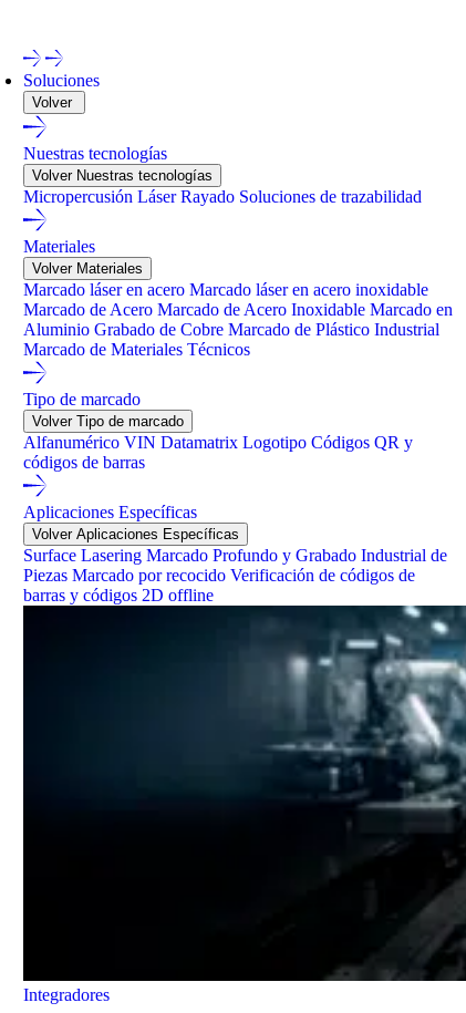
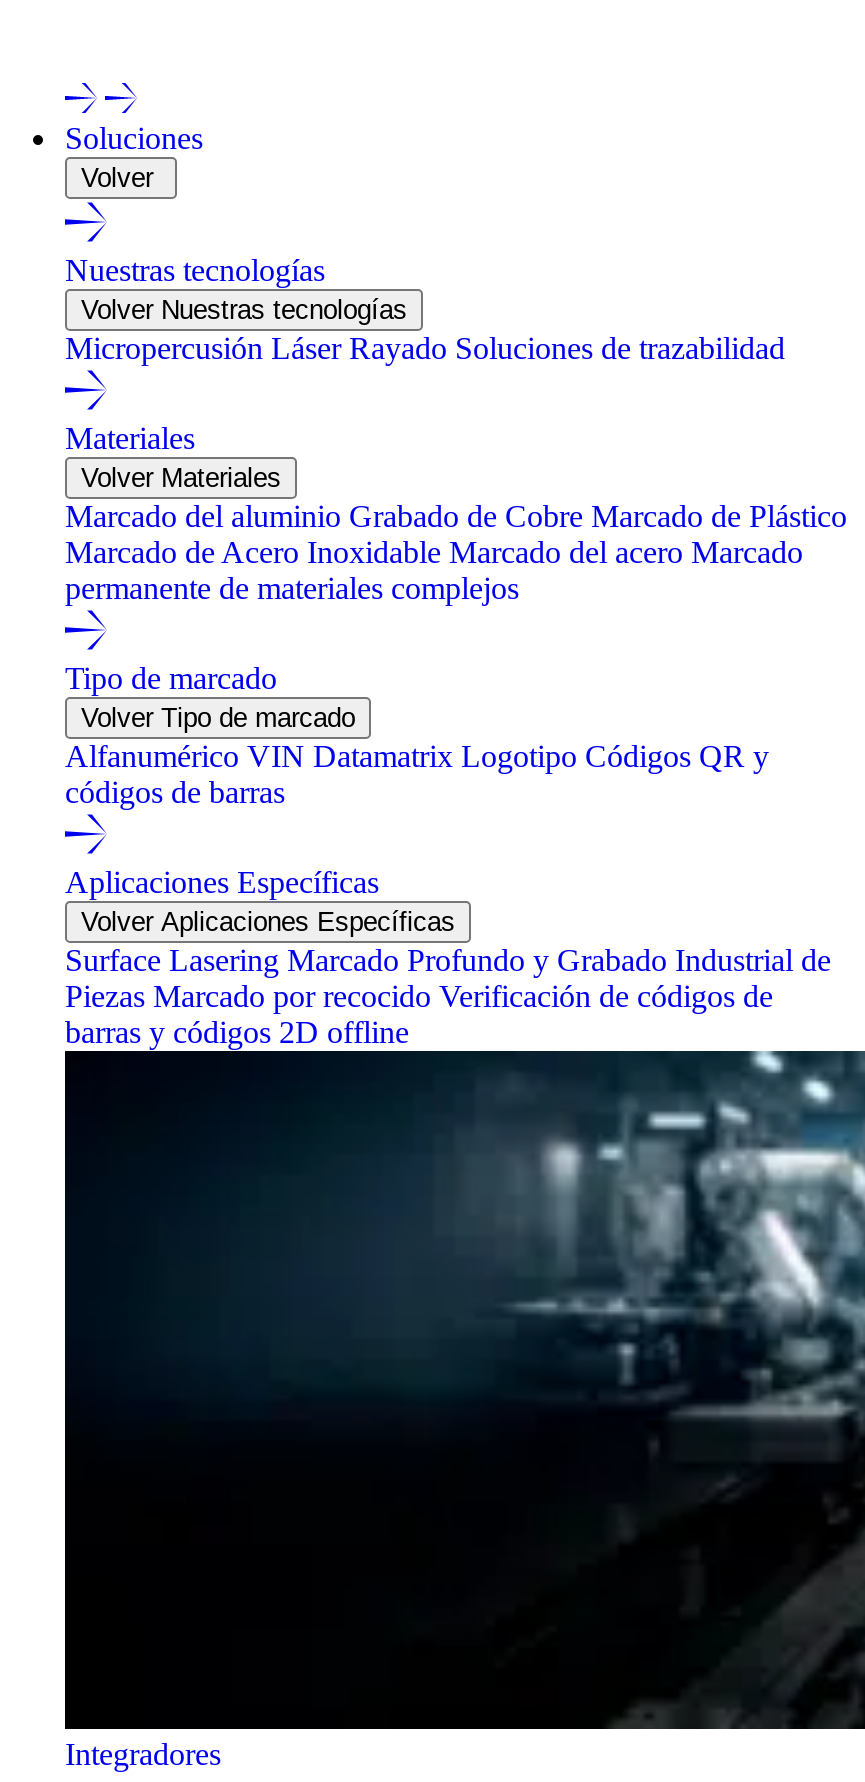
- Marcado láser en acero Marcado láser en acero inoxidable
- Marcado de Acero Marcado de Acero Inoxidable Marcado en
- Aluminio Grabado de Cobre Marcado de Plástico Industrial
- Marcado de Materiales Técnicos
+ Marcado del aluminio Grabado de Cobre Marcado de Plástico
+ Marcado de Acero Inoxidable Marcado del acero Marcado
+ permanente de materiales complejos
